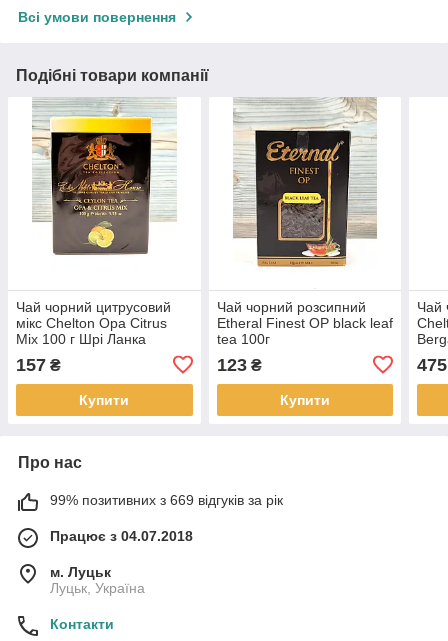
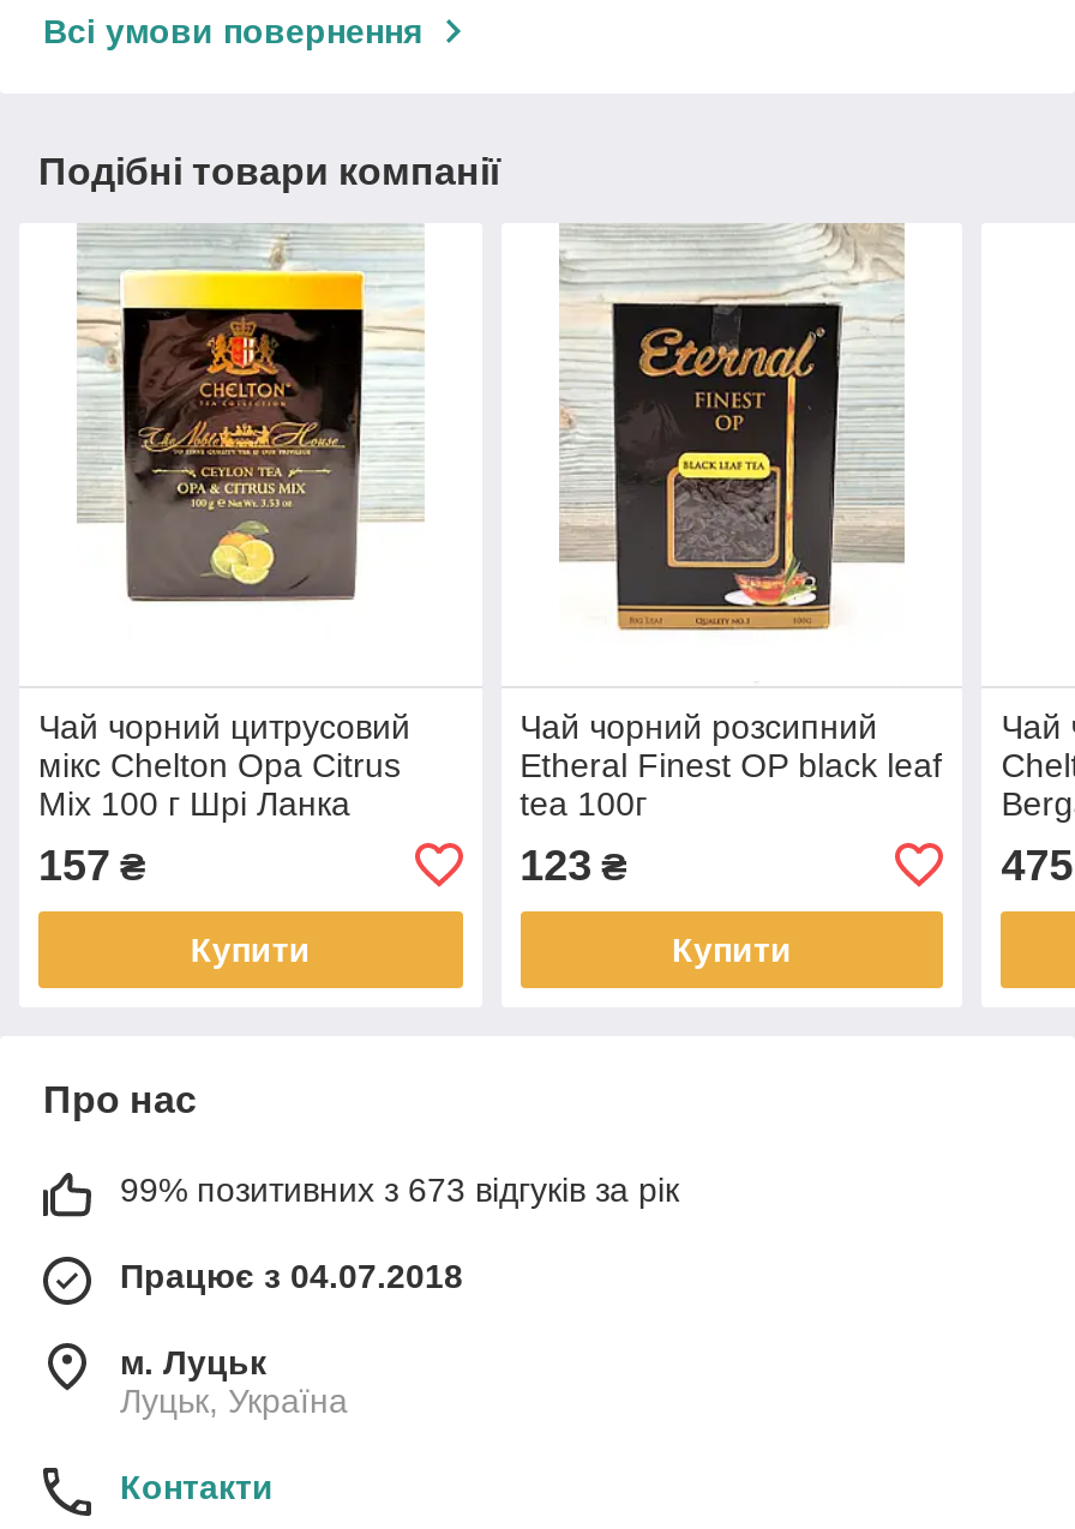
- 99% позитивних з 669 відгуків за рік
+ 99% позитивних з 673 відгуків за рік
